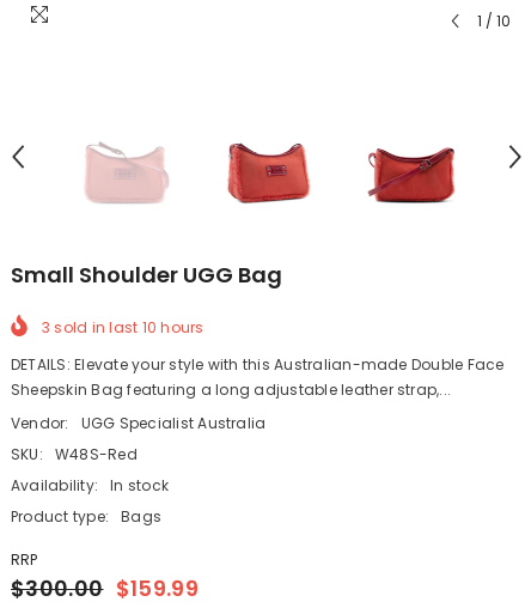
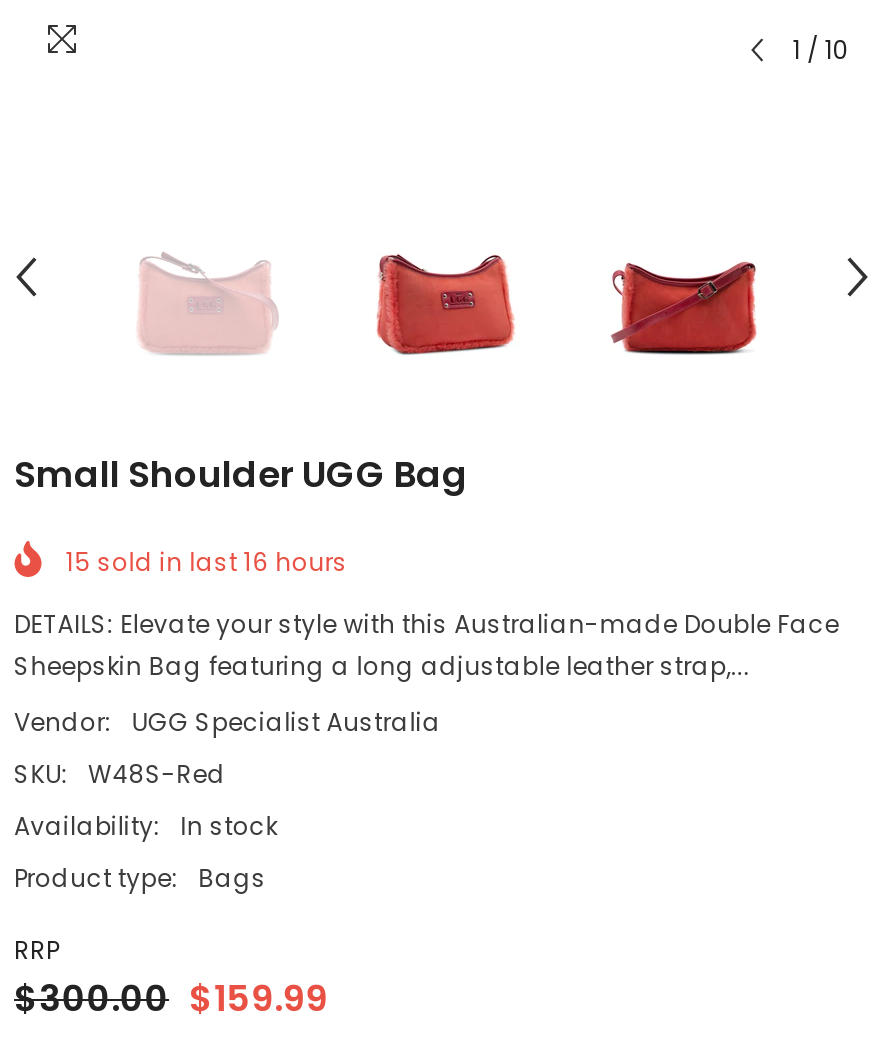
- 3 sold in last 10 hours
+ 15 sold in last 16 hours
